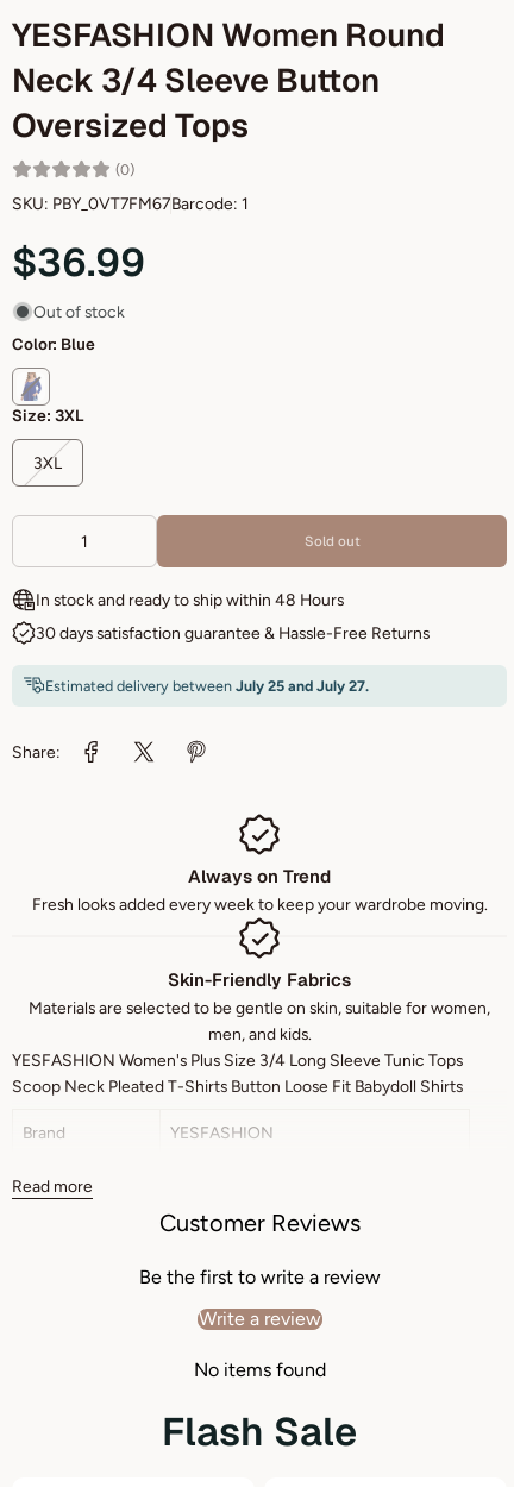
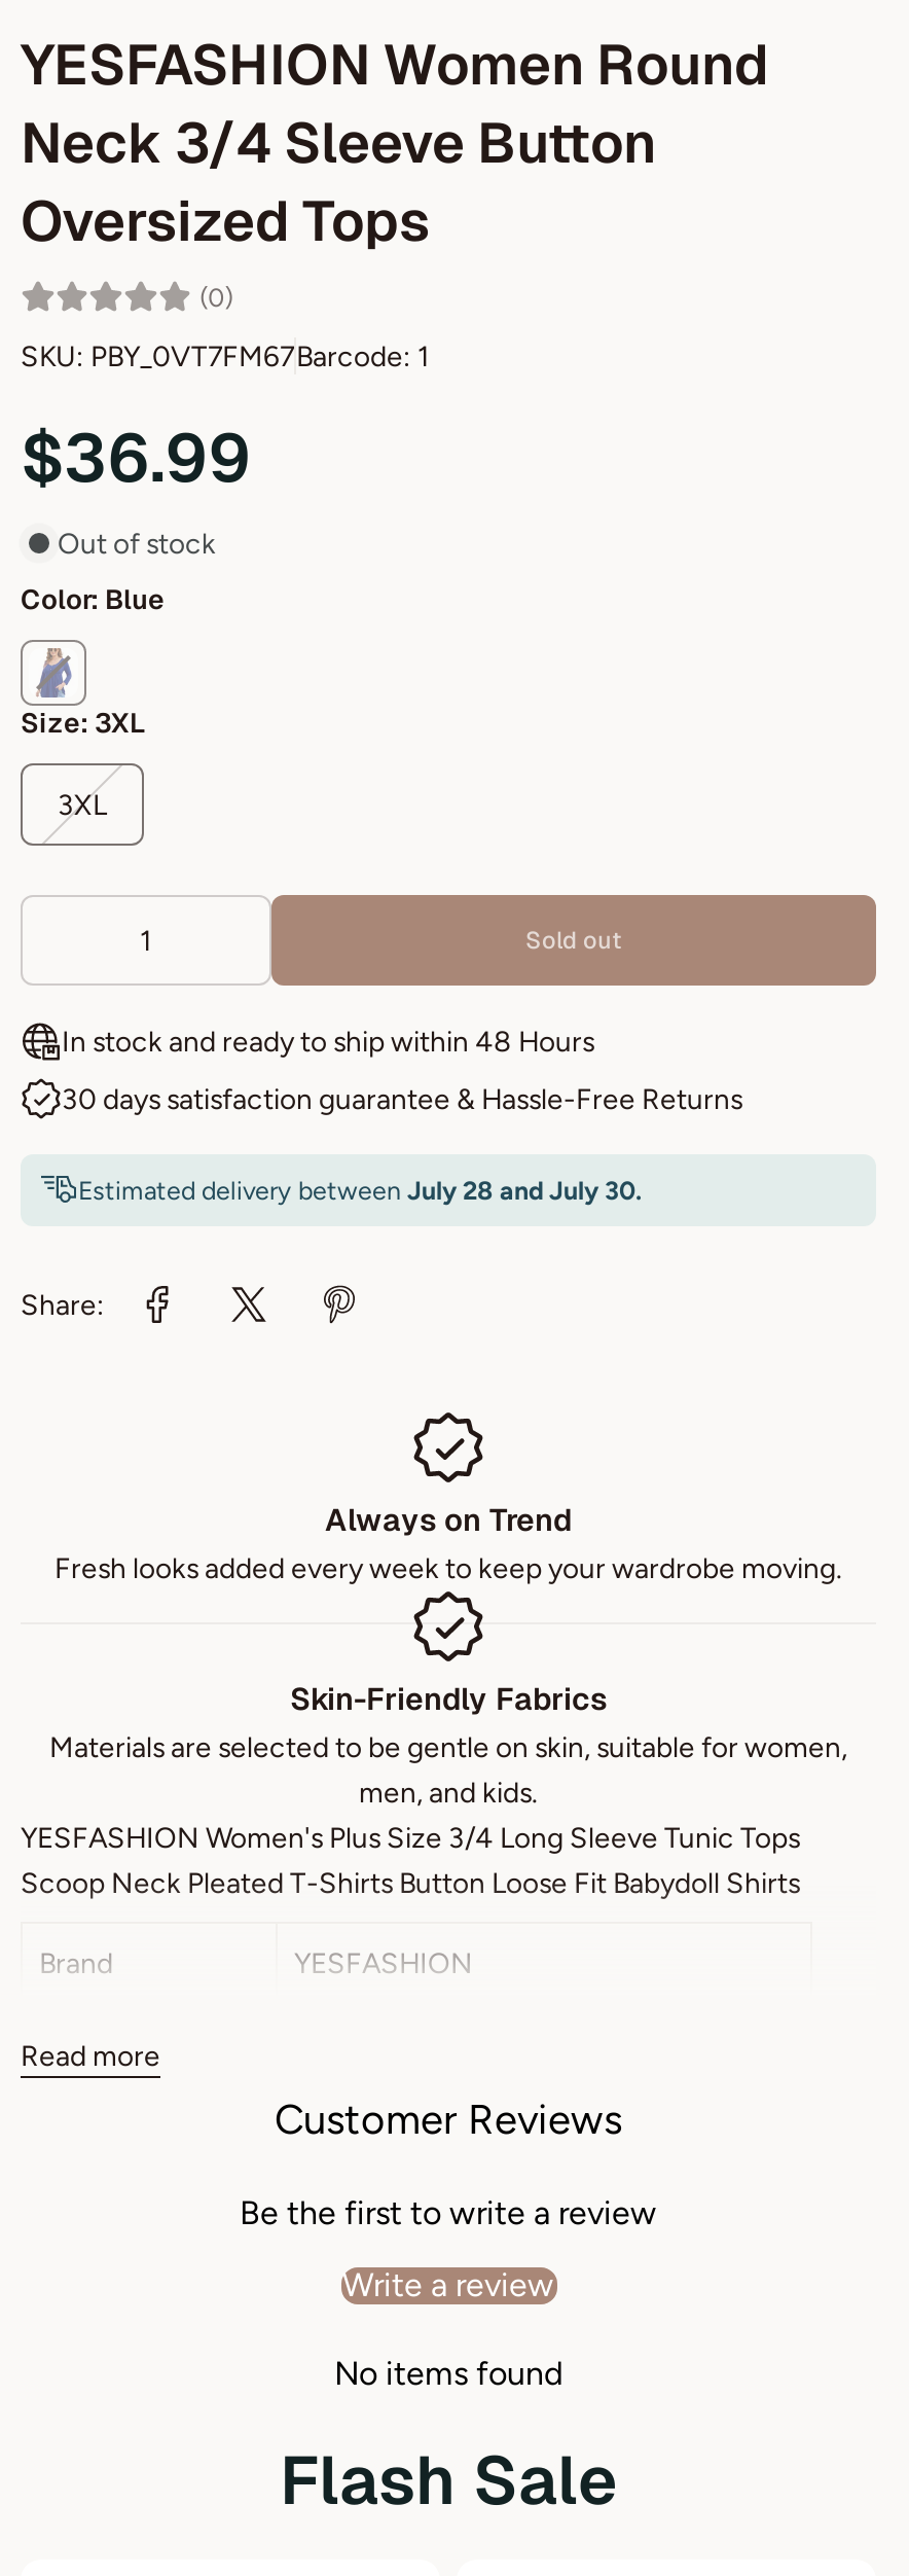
- Estimated delivery between July 25 and July 27.
+ Estimated delivery between July 28 and July 30.
